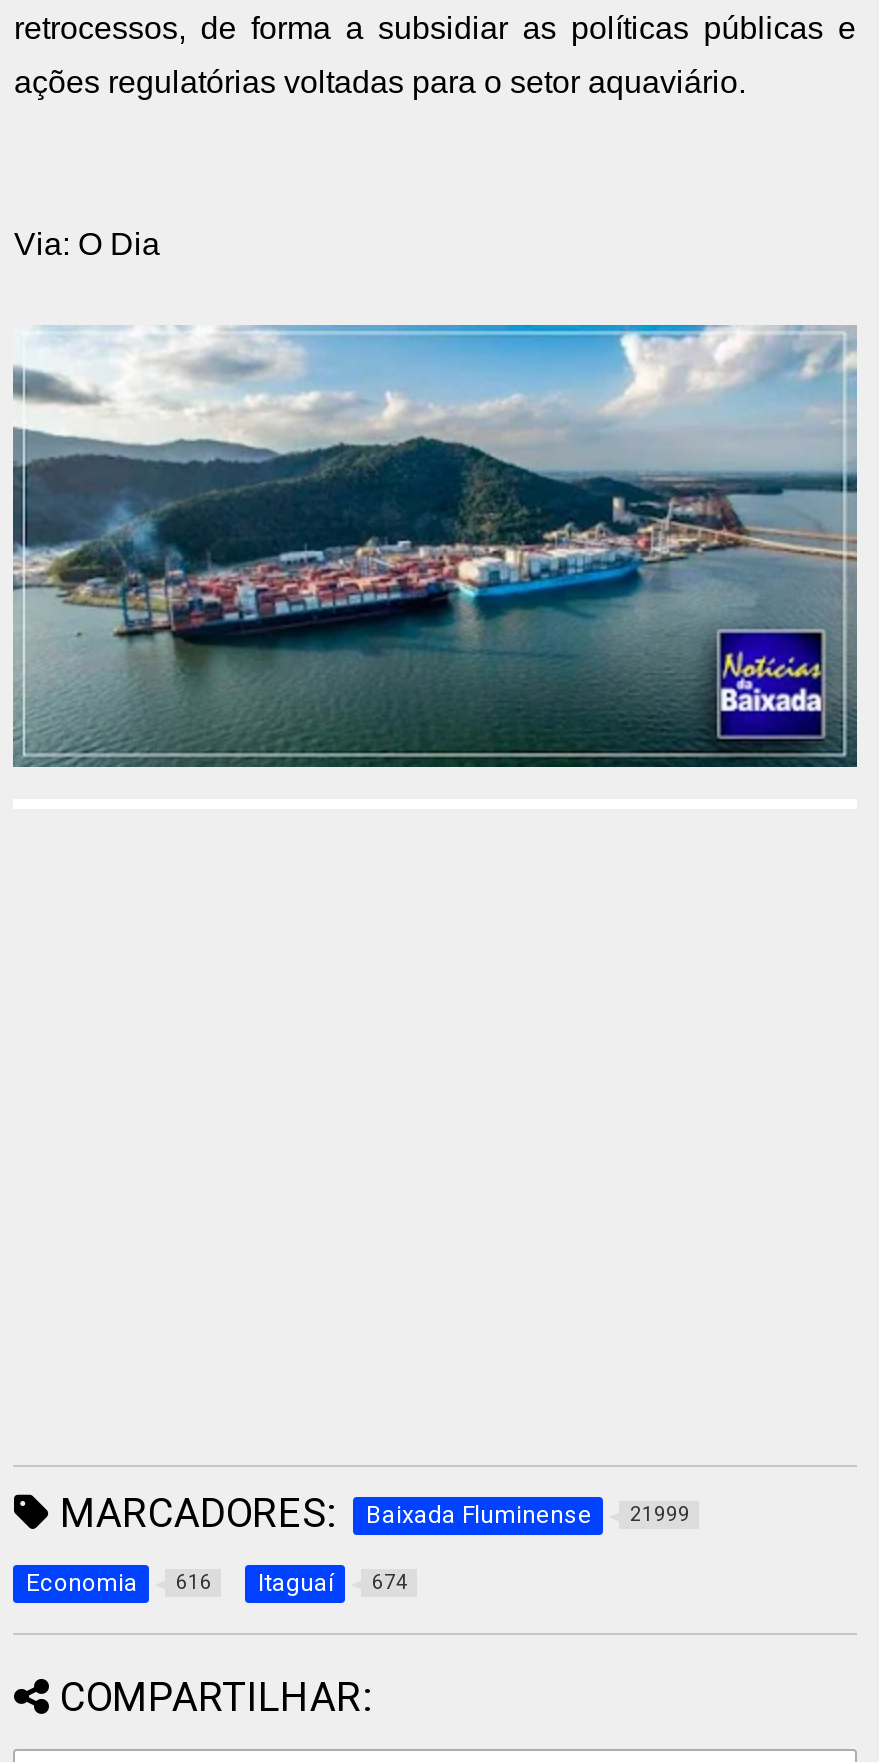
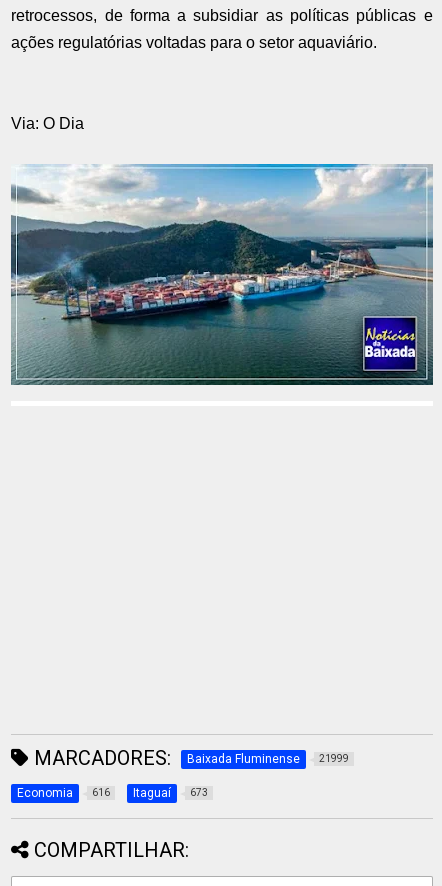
- Itaguaí 674
+ Itaguaí 673
